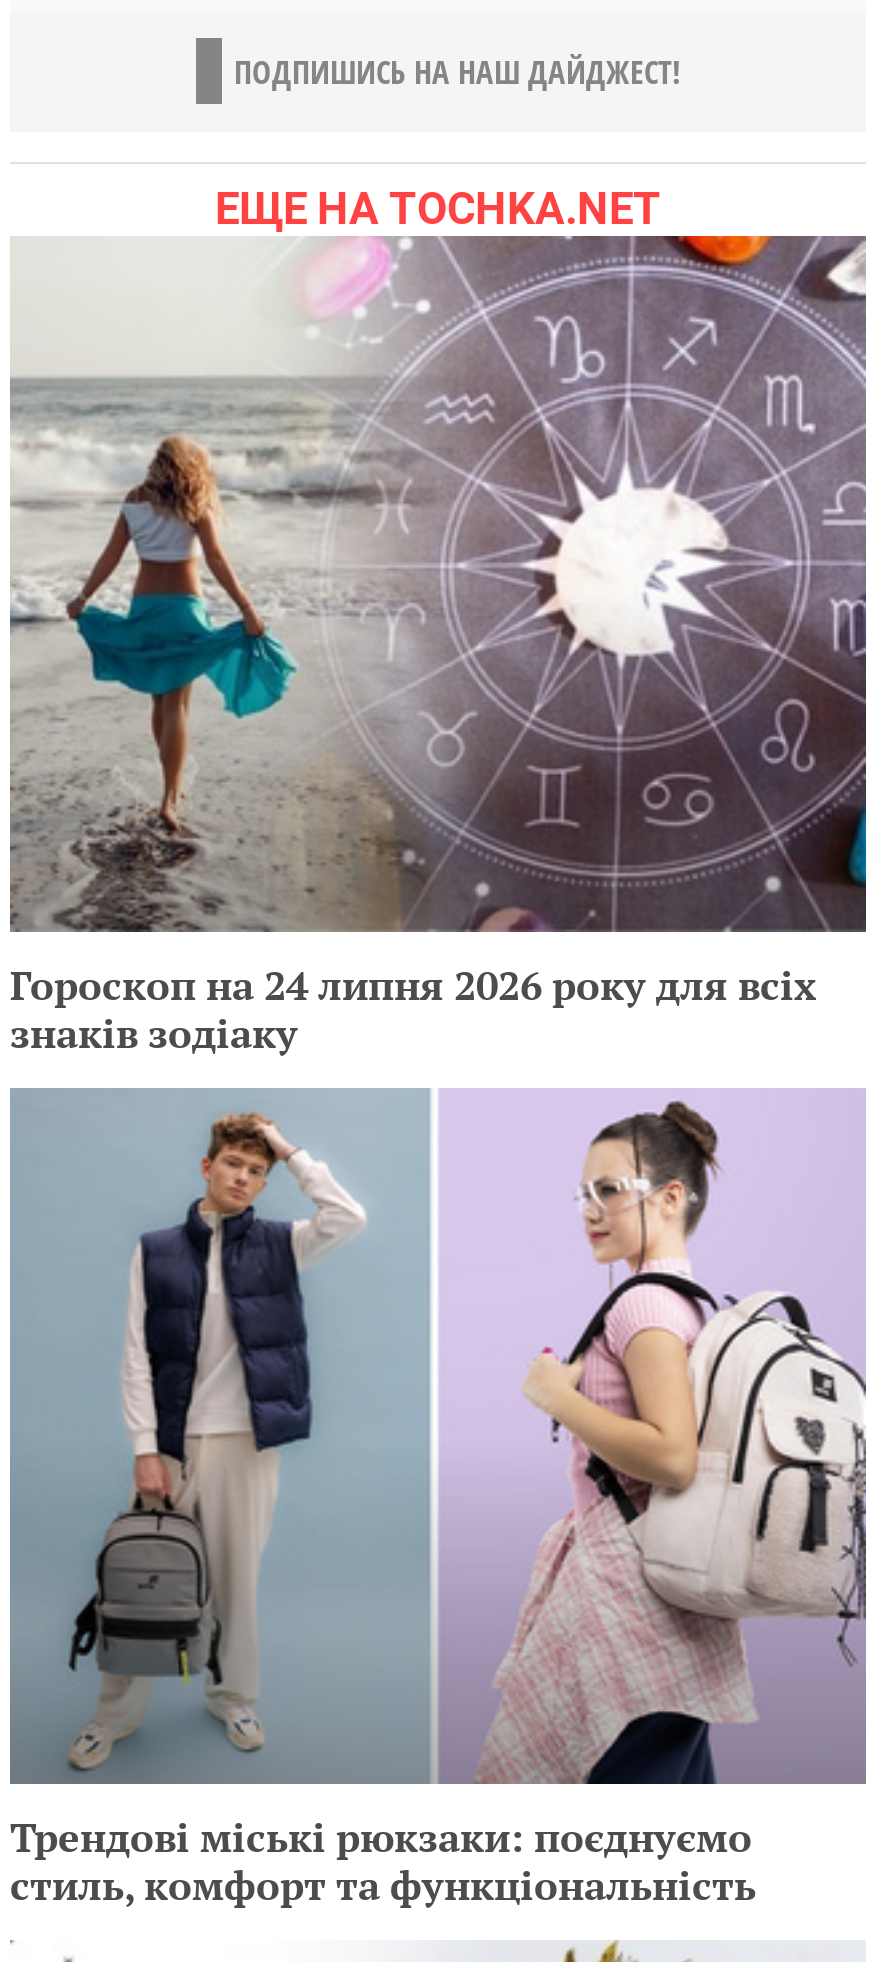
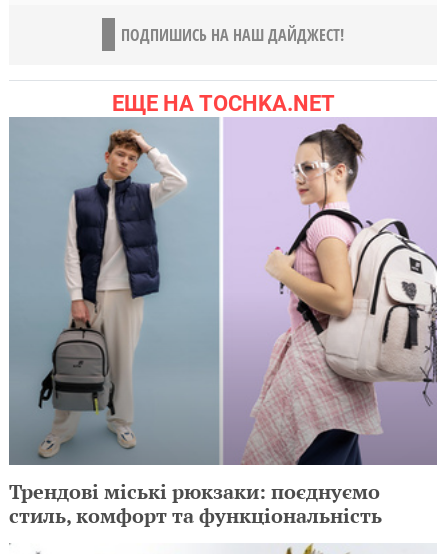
- [image]
- Гороскоп на 24 липня 2026 року для всіх
- знаків зодіаку
